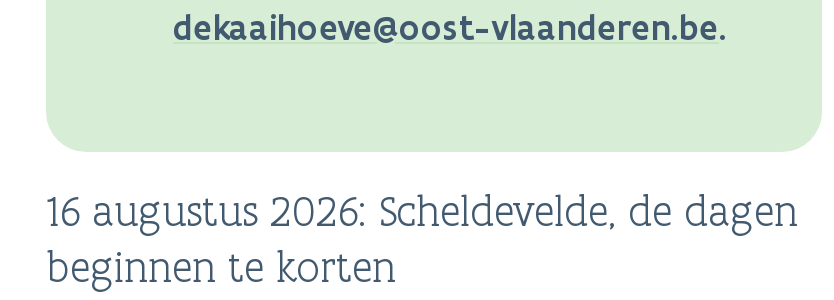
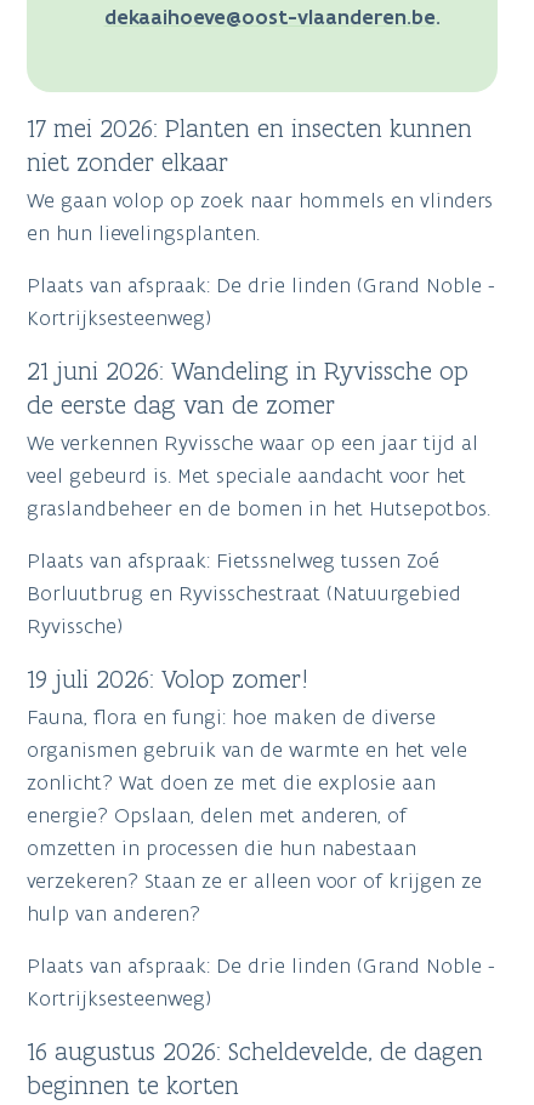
+ 17 mei 2026: Planten en insecten kunnen
+ niet zonder elkaar
+ We gaan volop op zoek naar hommels en vlinders
+ en hun lievelingsplanten.
+ Plaats van afspraak: De drie linden (Grand Noble -
+ Kortrijksesteenweg)
+ 21 juni 2026: Wandeling in Ryvissche op
+ de eerste dag van de zomer
+ We verkennen Ryvissche waar op een jaar tijd al
+ veel gebeurd is. Met speciale aandacht voor het
+ graslandbeheer en de bomen in het Hutsepotbos.
+ Plaats van afspraak: Fietssnelweg tussen Zoé
+ Borluutbrug en Ryvisschestraat (Natuurgebied
+ Ryvissche)
+ 19 juli 2026: Volop zomer!
+ Fauna, flora en fungi: hoe maken de diverse
+ organismen gebruik van de warmte en het vele
+ zonlicht? Wat doen ze met die explosie aan
+ energie? Opslaan, delen met anderen, of
+ omzetten in processen die hun nabestaan
+ verzekeren? Staan ze er alleen voor of krijgen ze
+ hulp van anderen?
+ Plaats van afspraak: De drie linden (Grand Noble -
+ Kortrijksesteenweg)
